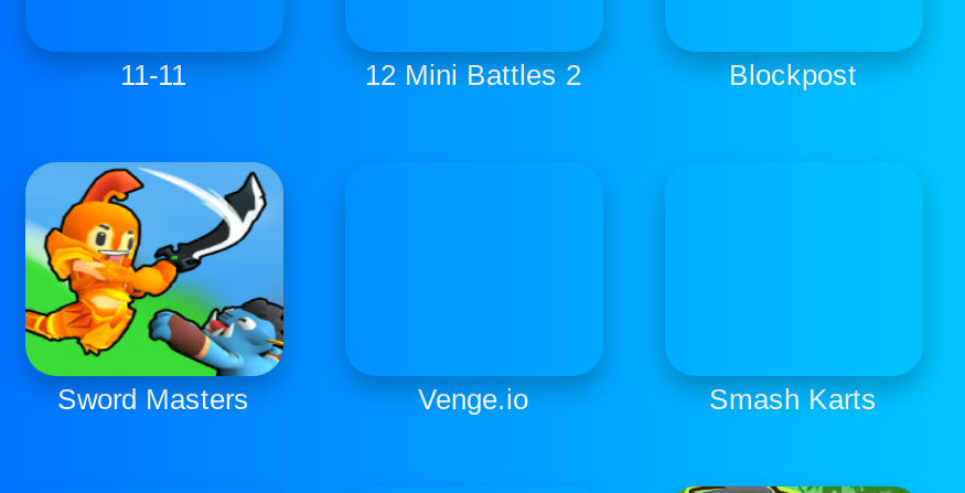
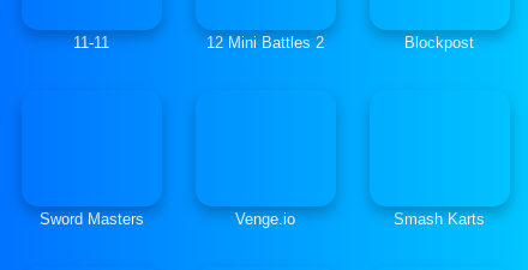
- [image]
